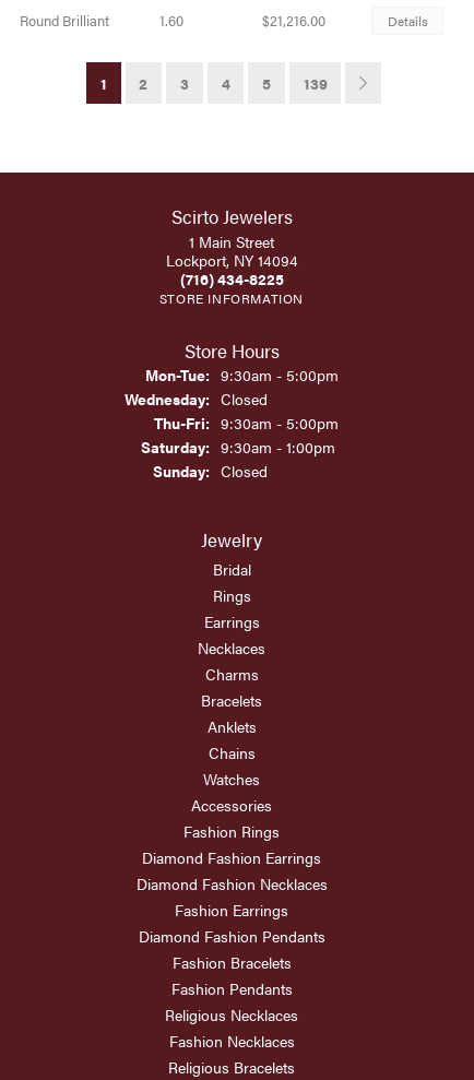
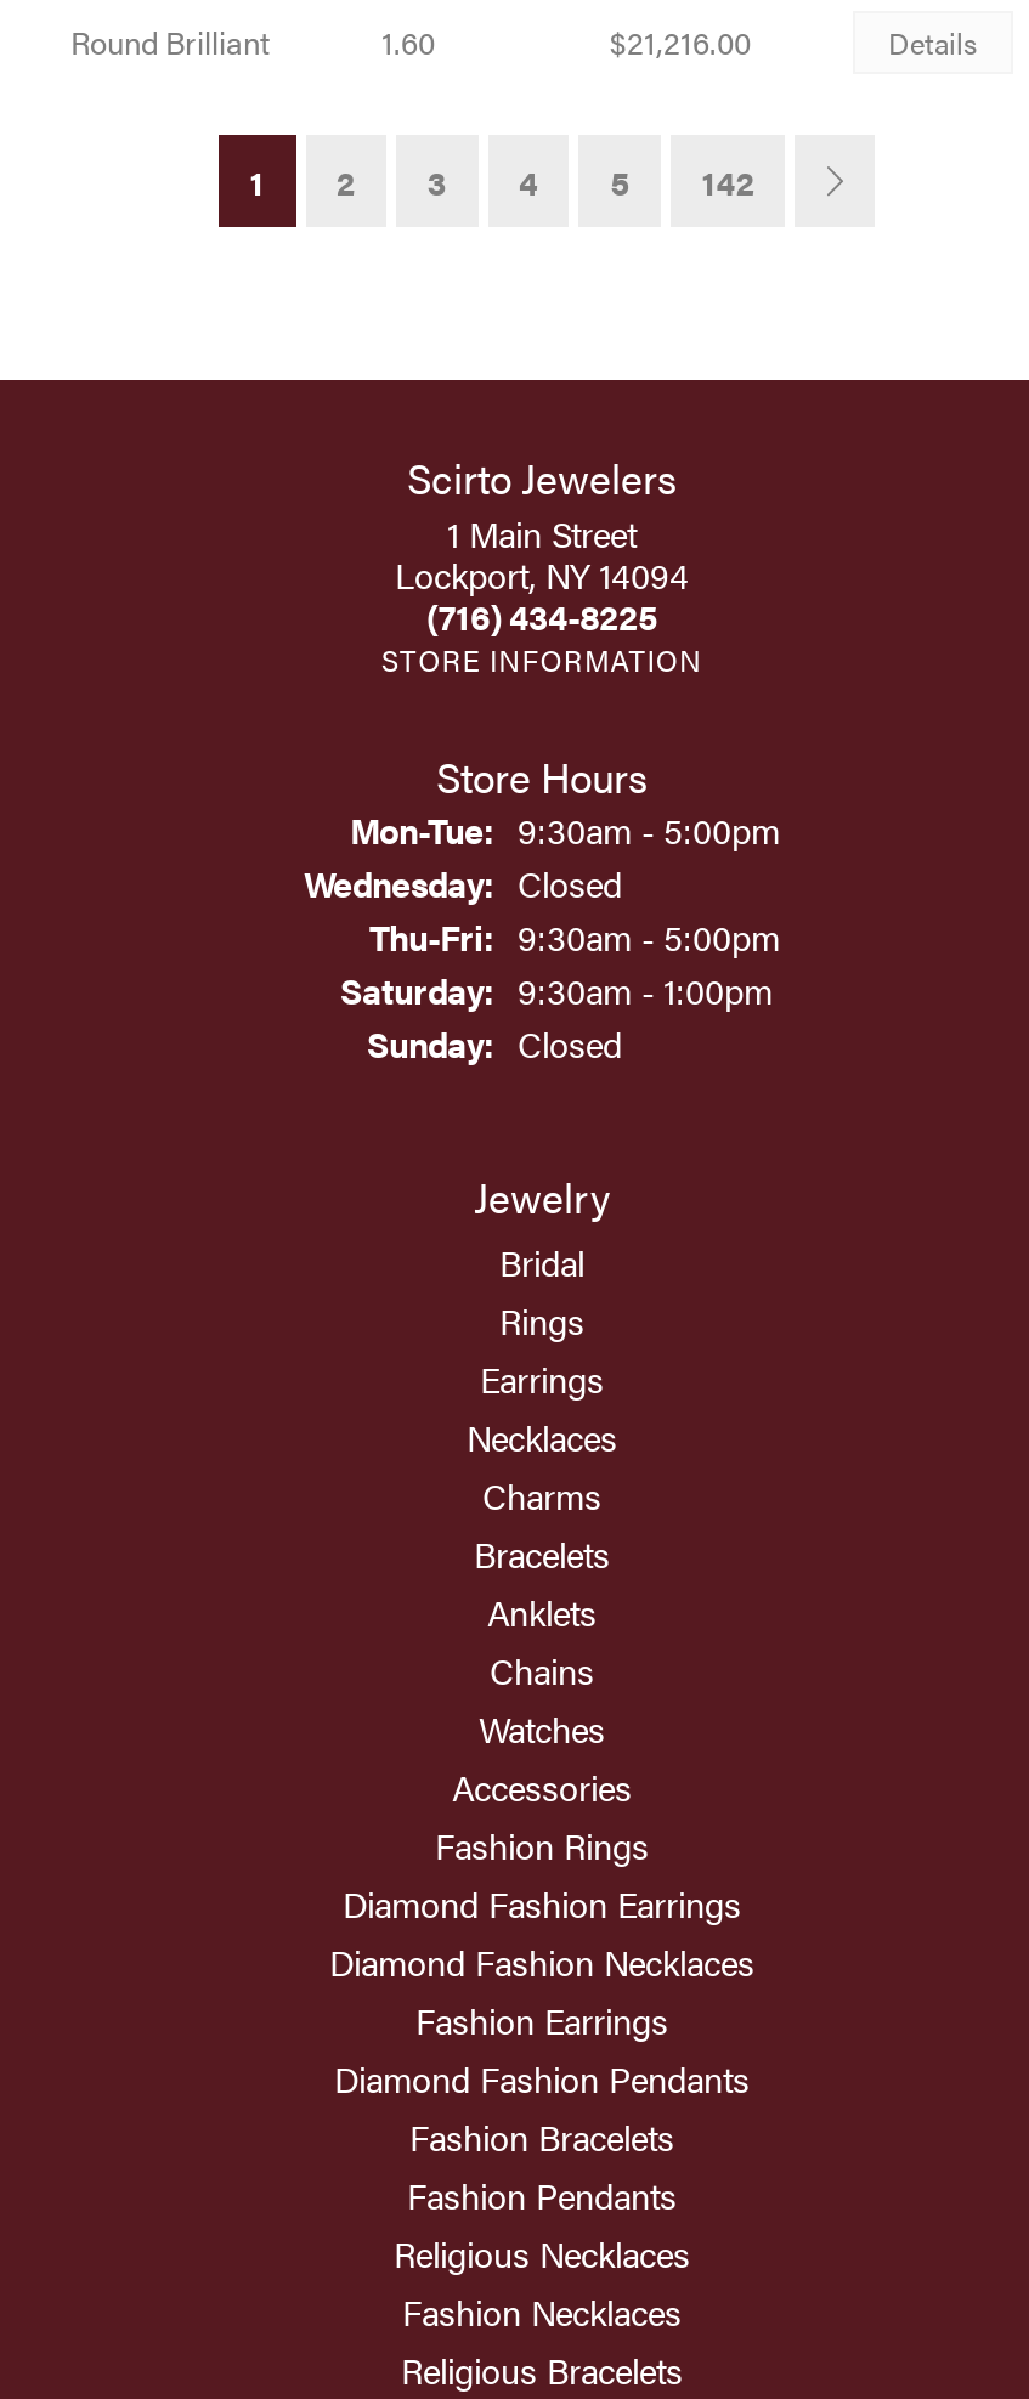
- 1 2 3 4 5 139
+ 1 2 3 4 5 142
